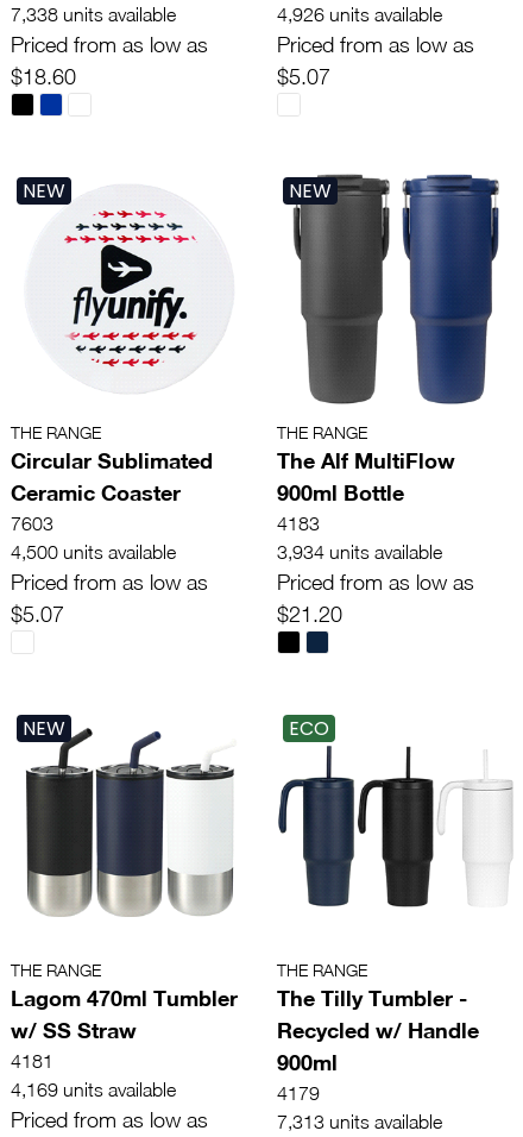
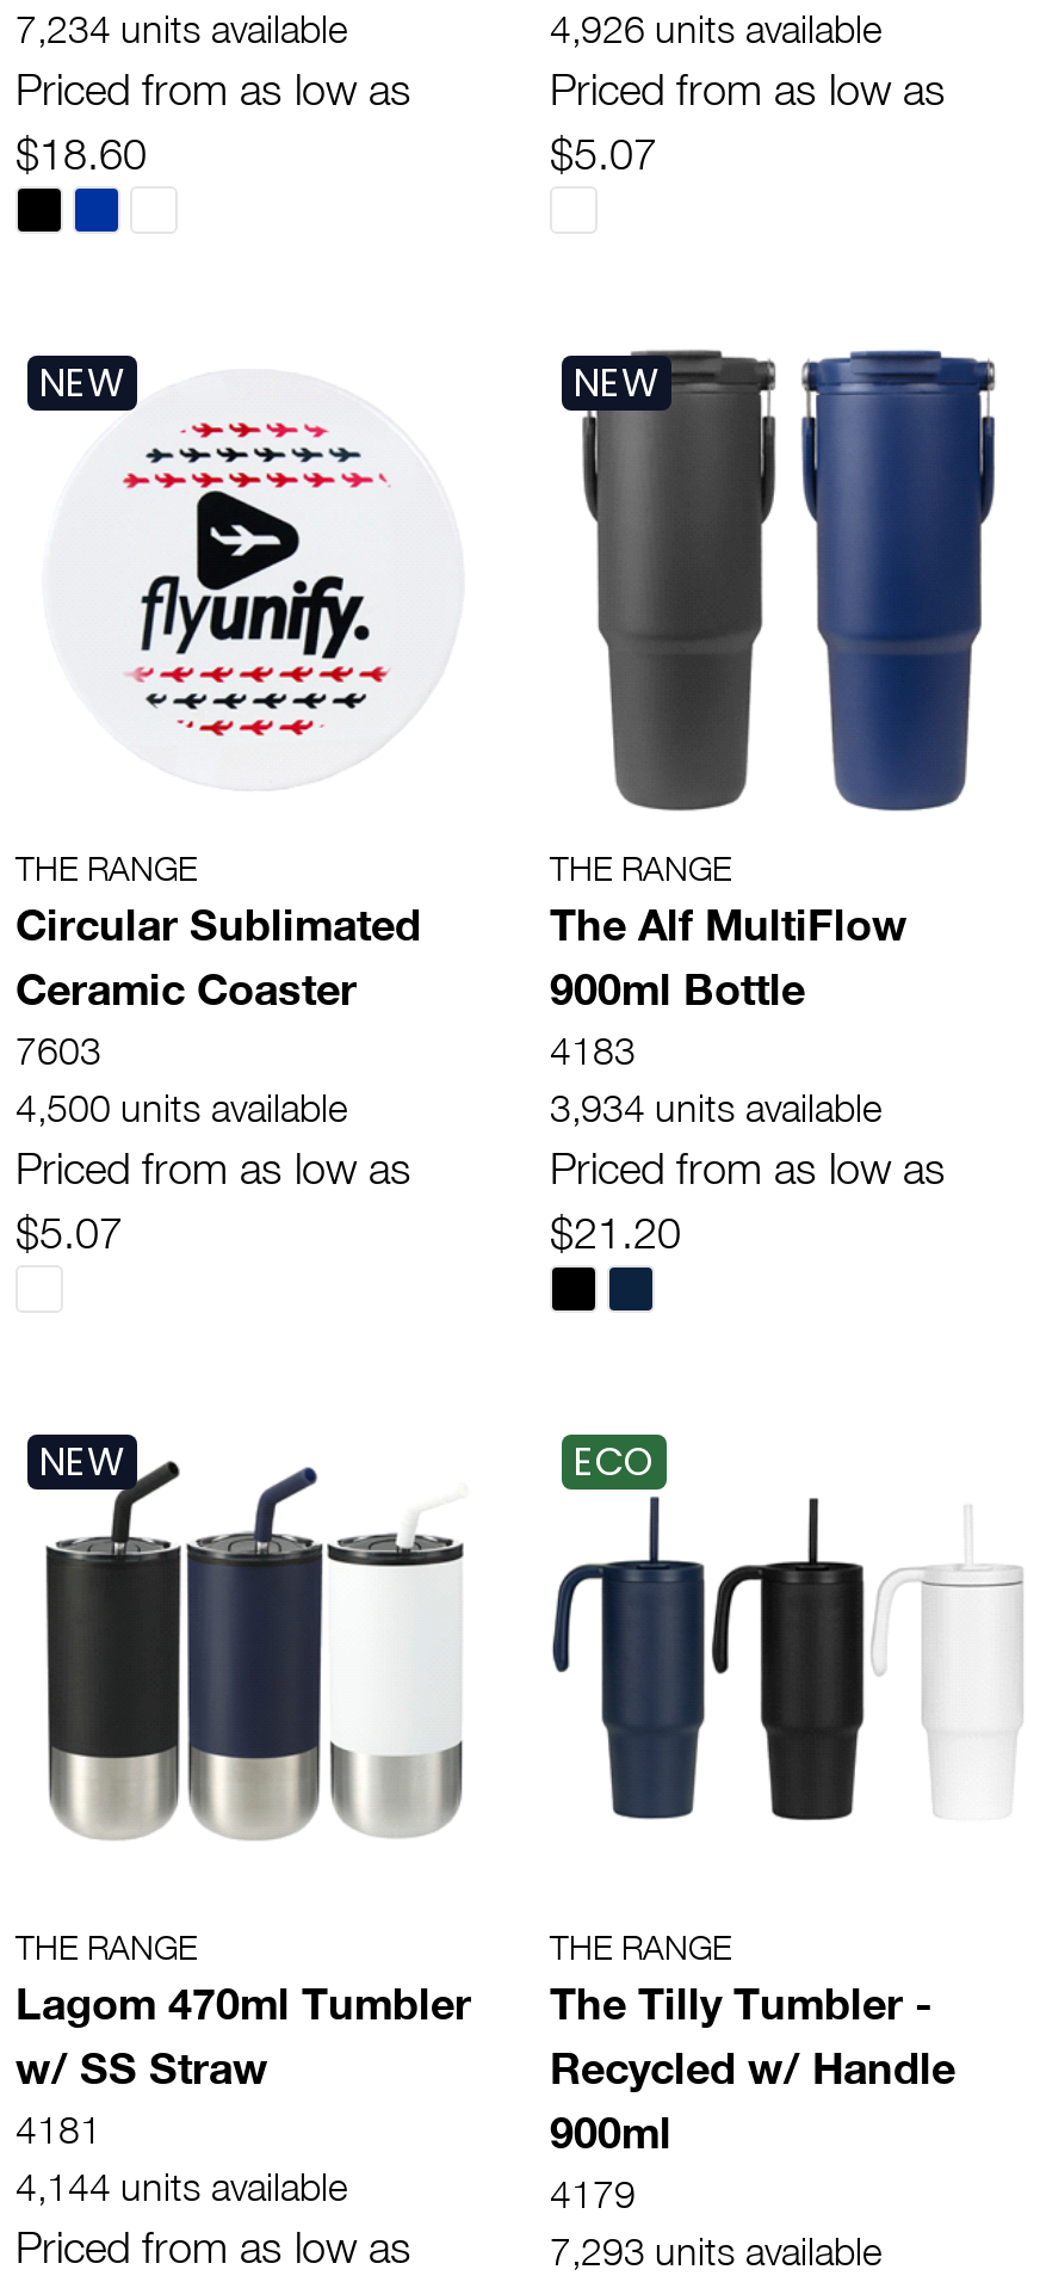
- 7,338 units available
+ 7,234 units available

- 4,169 units available
+ 4,144 units available

- 7,313 units available
+ 7,293 units available
